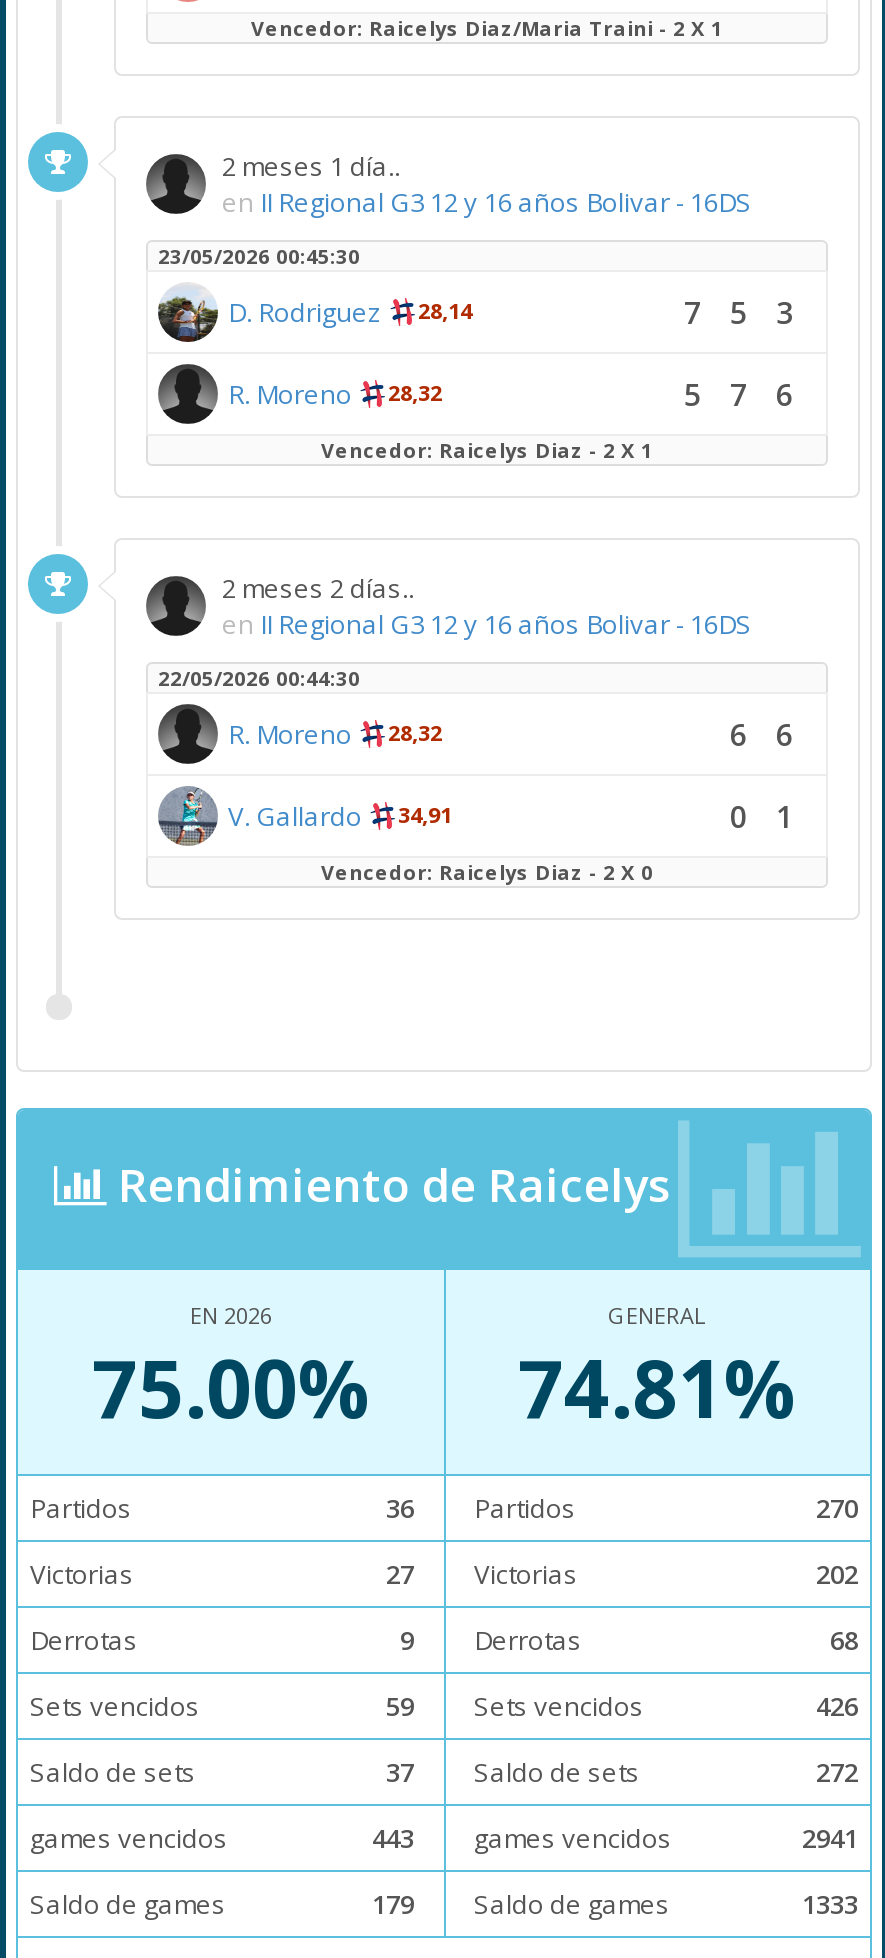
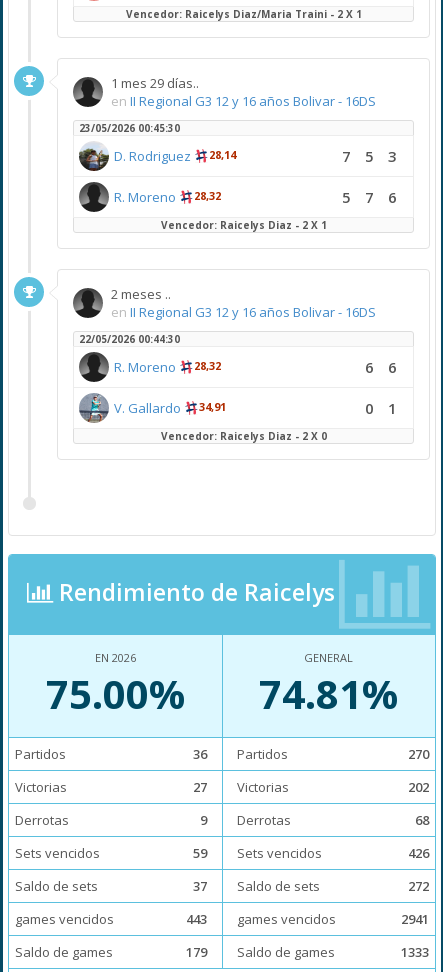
- 2 meses 1 día..
+ 1 mes 29 días..

- 2 meses 2 días..
+ 2 meses ..
